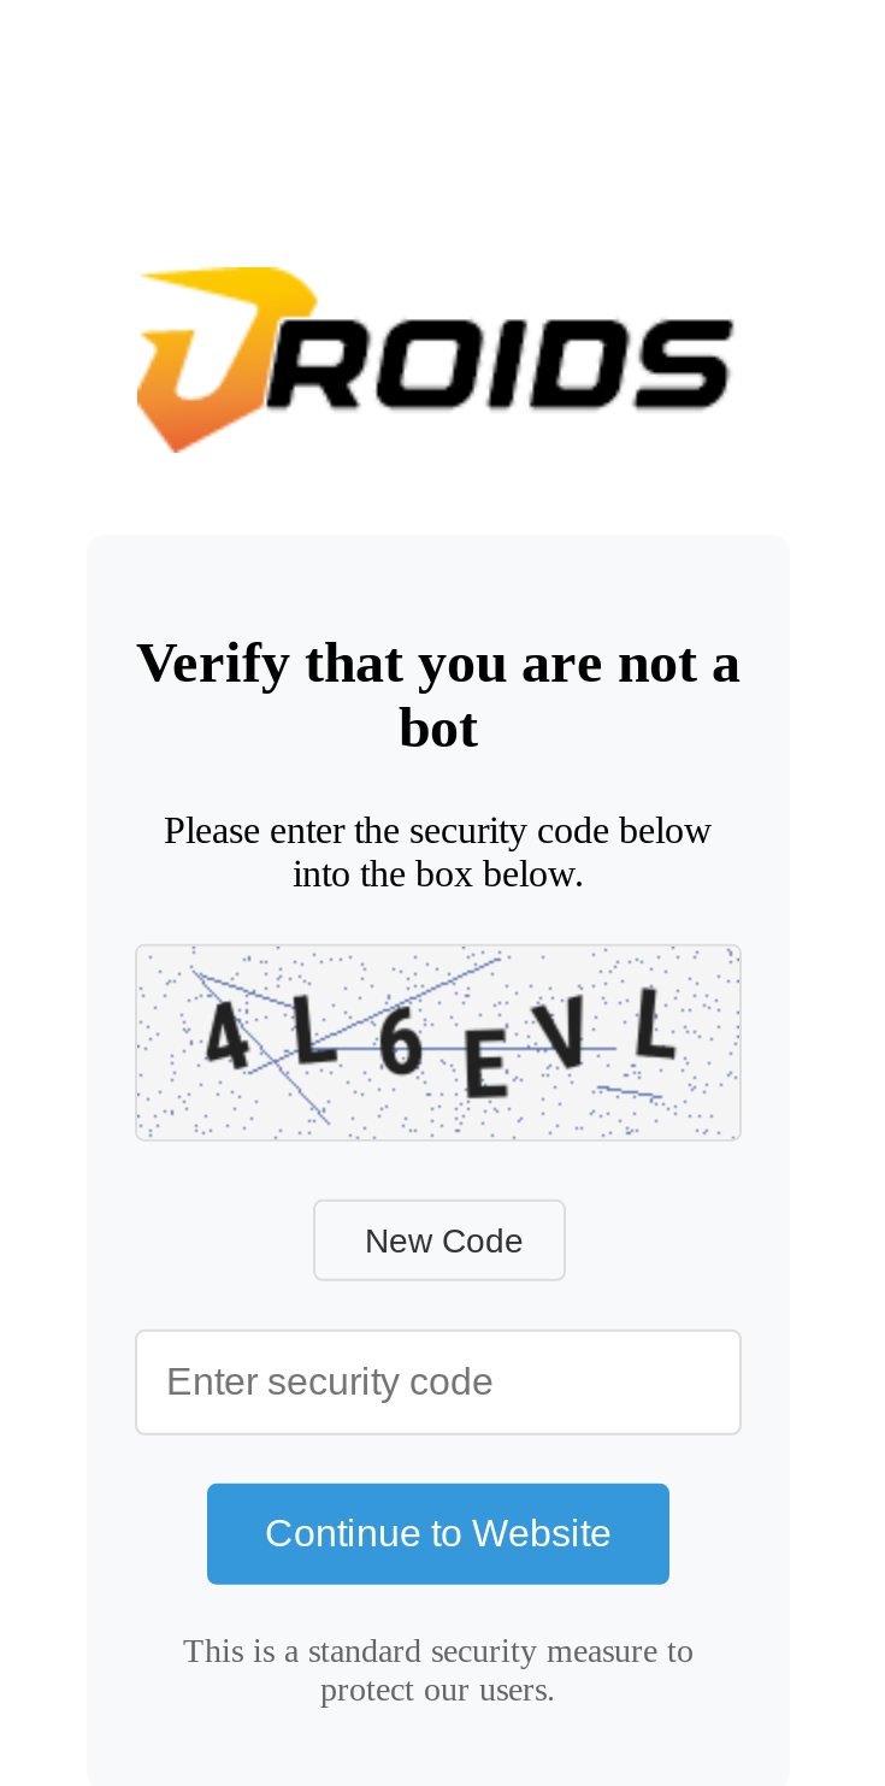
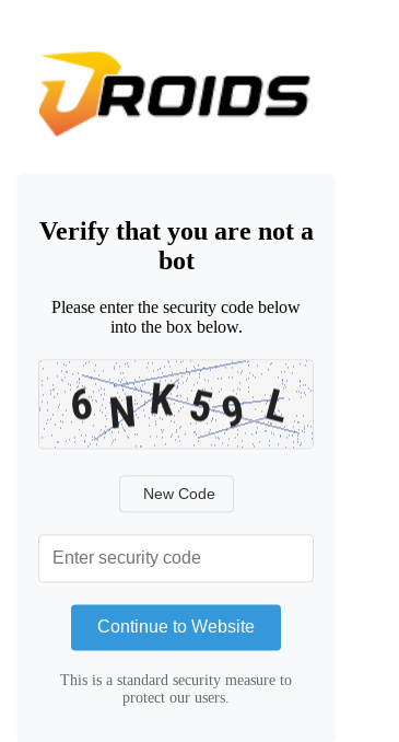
- [image]
+ [image]
